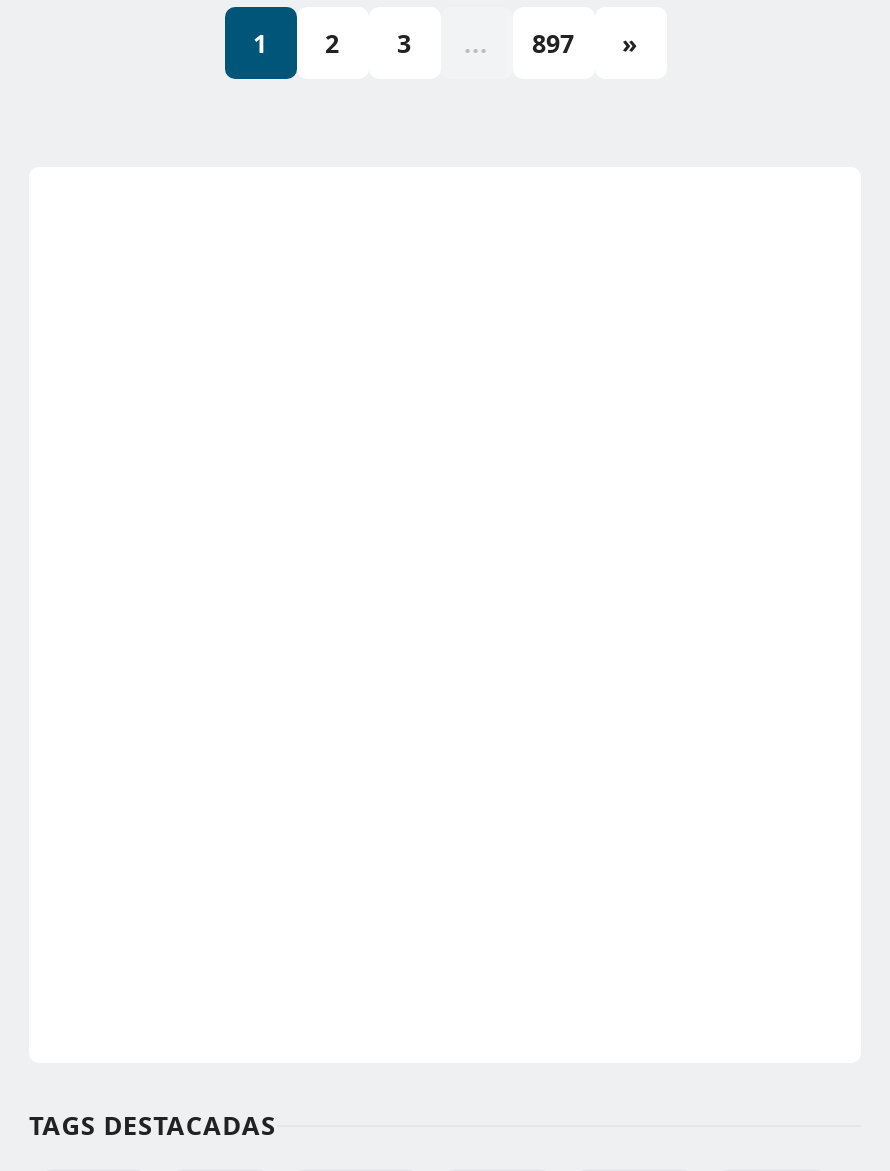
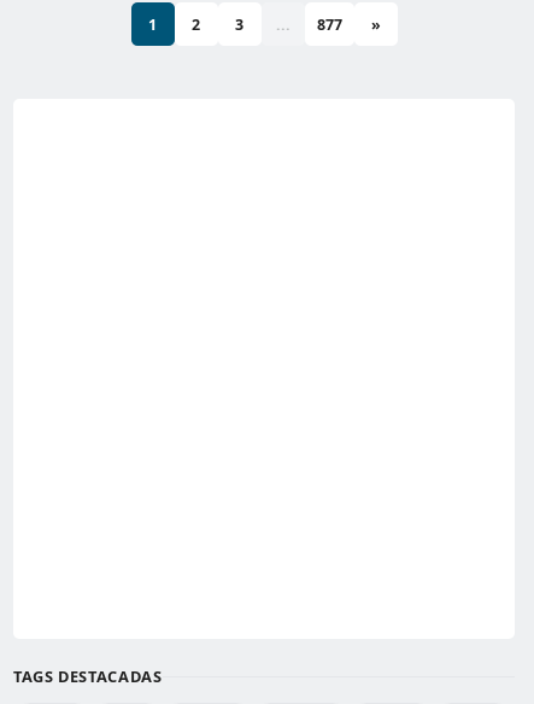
- 897
+ 877
